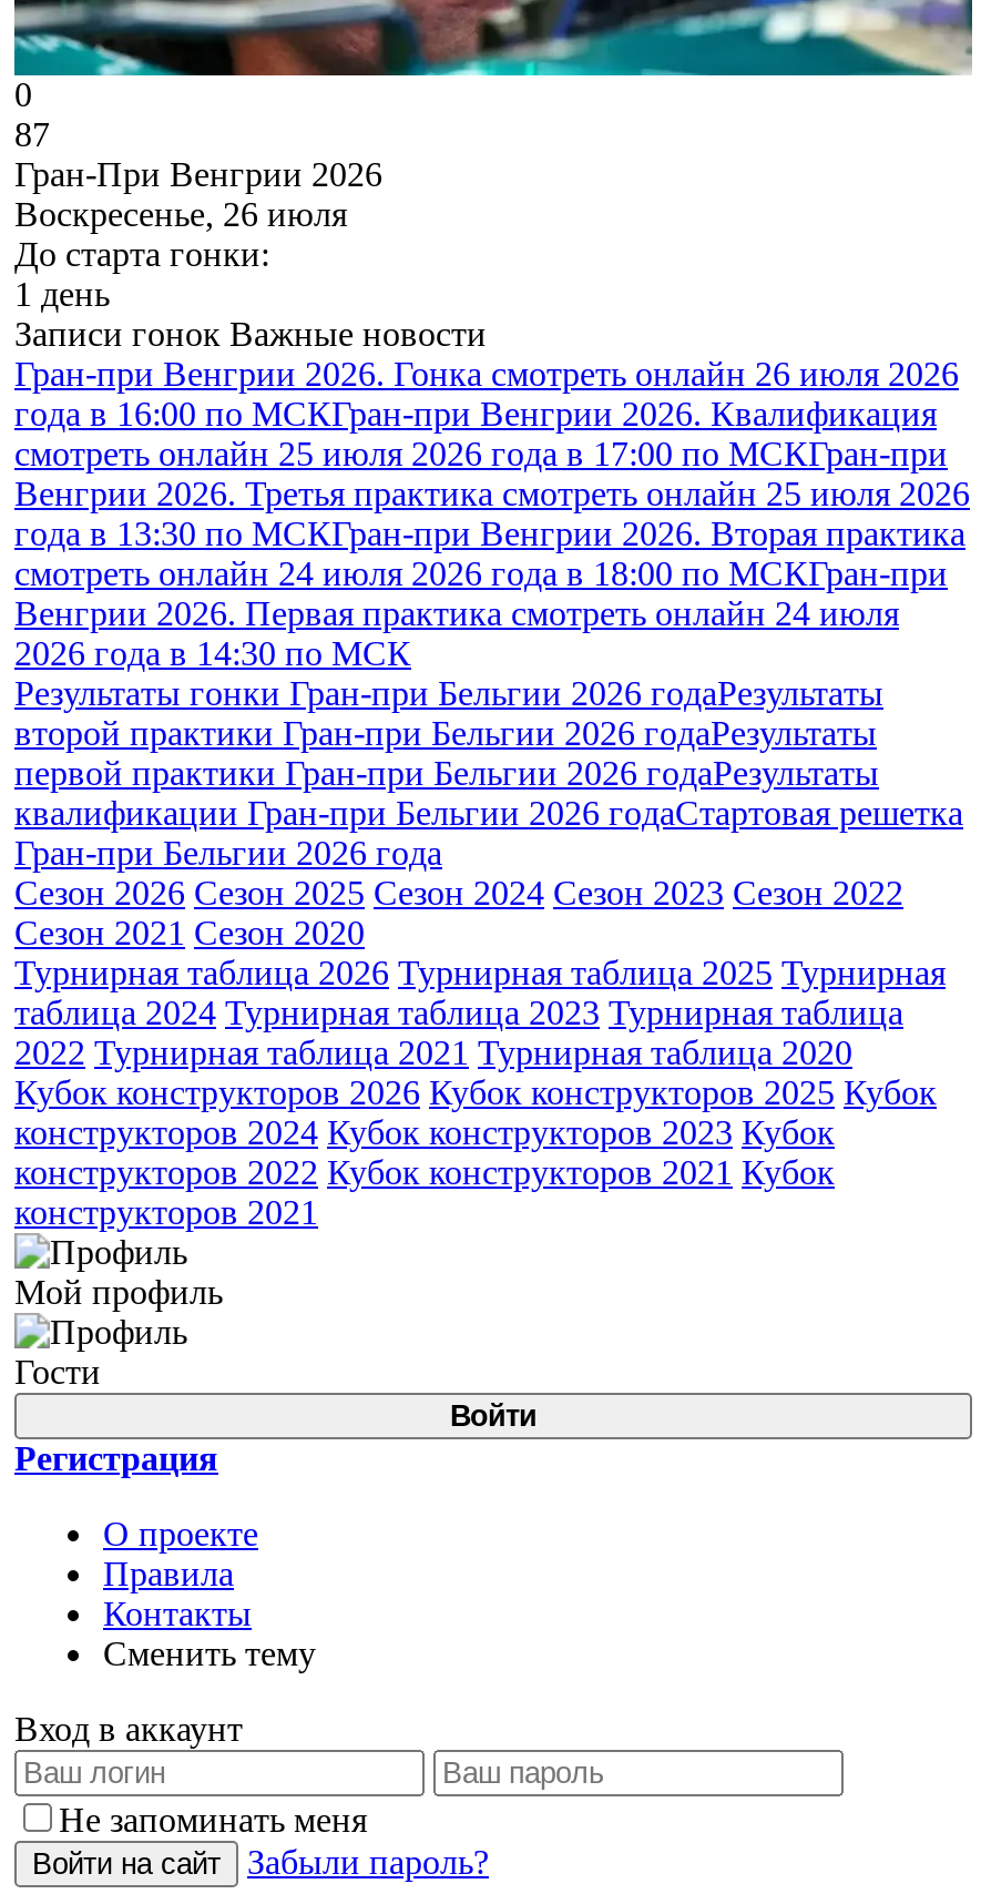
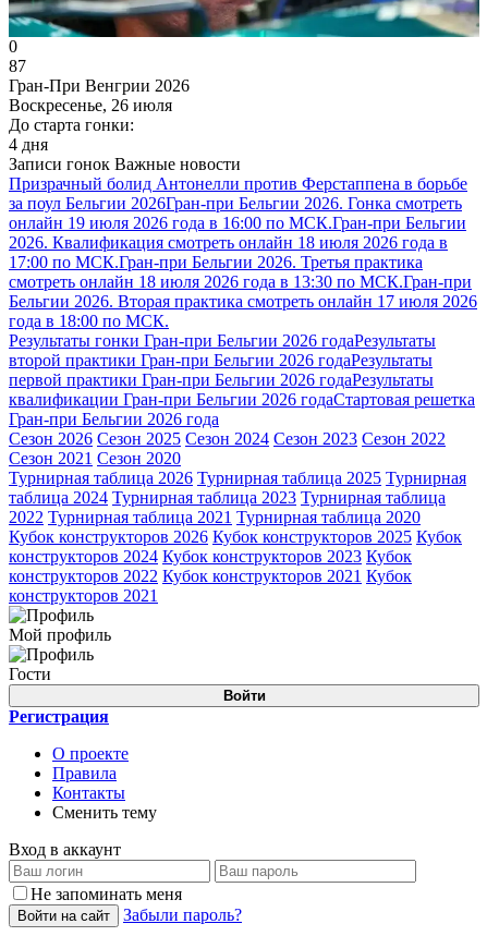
- 1 день
+ 4 дня

- Гран-при Венгрии 2026. Гонка смотреть онлайн 26 июля 2026
- года в 16:00 по МСКГран-при Венгрии 2026. Квалификация
- смотреть онлайн 25 июля 2026 года в 17:00 по МСКГран-при
- Венгрии 2026. Третья практика смотреть онлайн 25 июля 2026
- года в 13:30 по МСКГран-при Венгрии 2026. Вторая практика
- смотреть онлайн 24 июля 2026 года в 18:00 по МСКГран-при
- Венгрии 2026. Первая практика смотреть онлайн 24 июля
- 2026 года в 14:30 по МСК
+ Призрачный болид Антонелли против Ферстаппена в борьбе
+ за поул Бельгии 2026Гран-при Бельгии 2026. Гонка смотреть
+ онлайн 19 июля 2026 года в 16:00 по МСК.Гран-при Бельгии
+ 2026. Квалификация смотреть онлайн 18 июля 2026 года в
+ 17:00 по МСК.Гран-при Бельгии 2026. Третья практика
+ смотреть онлайн 18 июля 2026 года в 13:30 по МСК.Гран-при
+ Бельгии 2026. Вторая практика смотреть онлайн 17 июля 2026
+ года в 18:00 по МСК.
